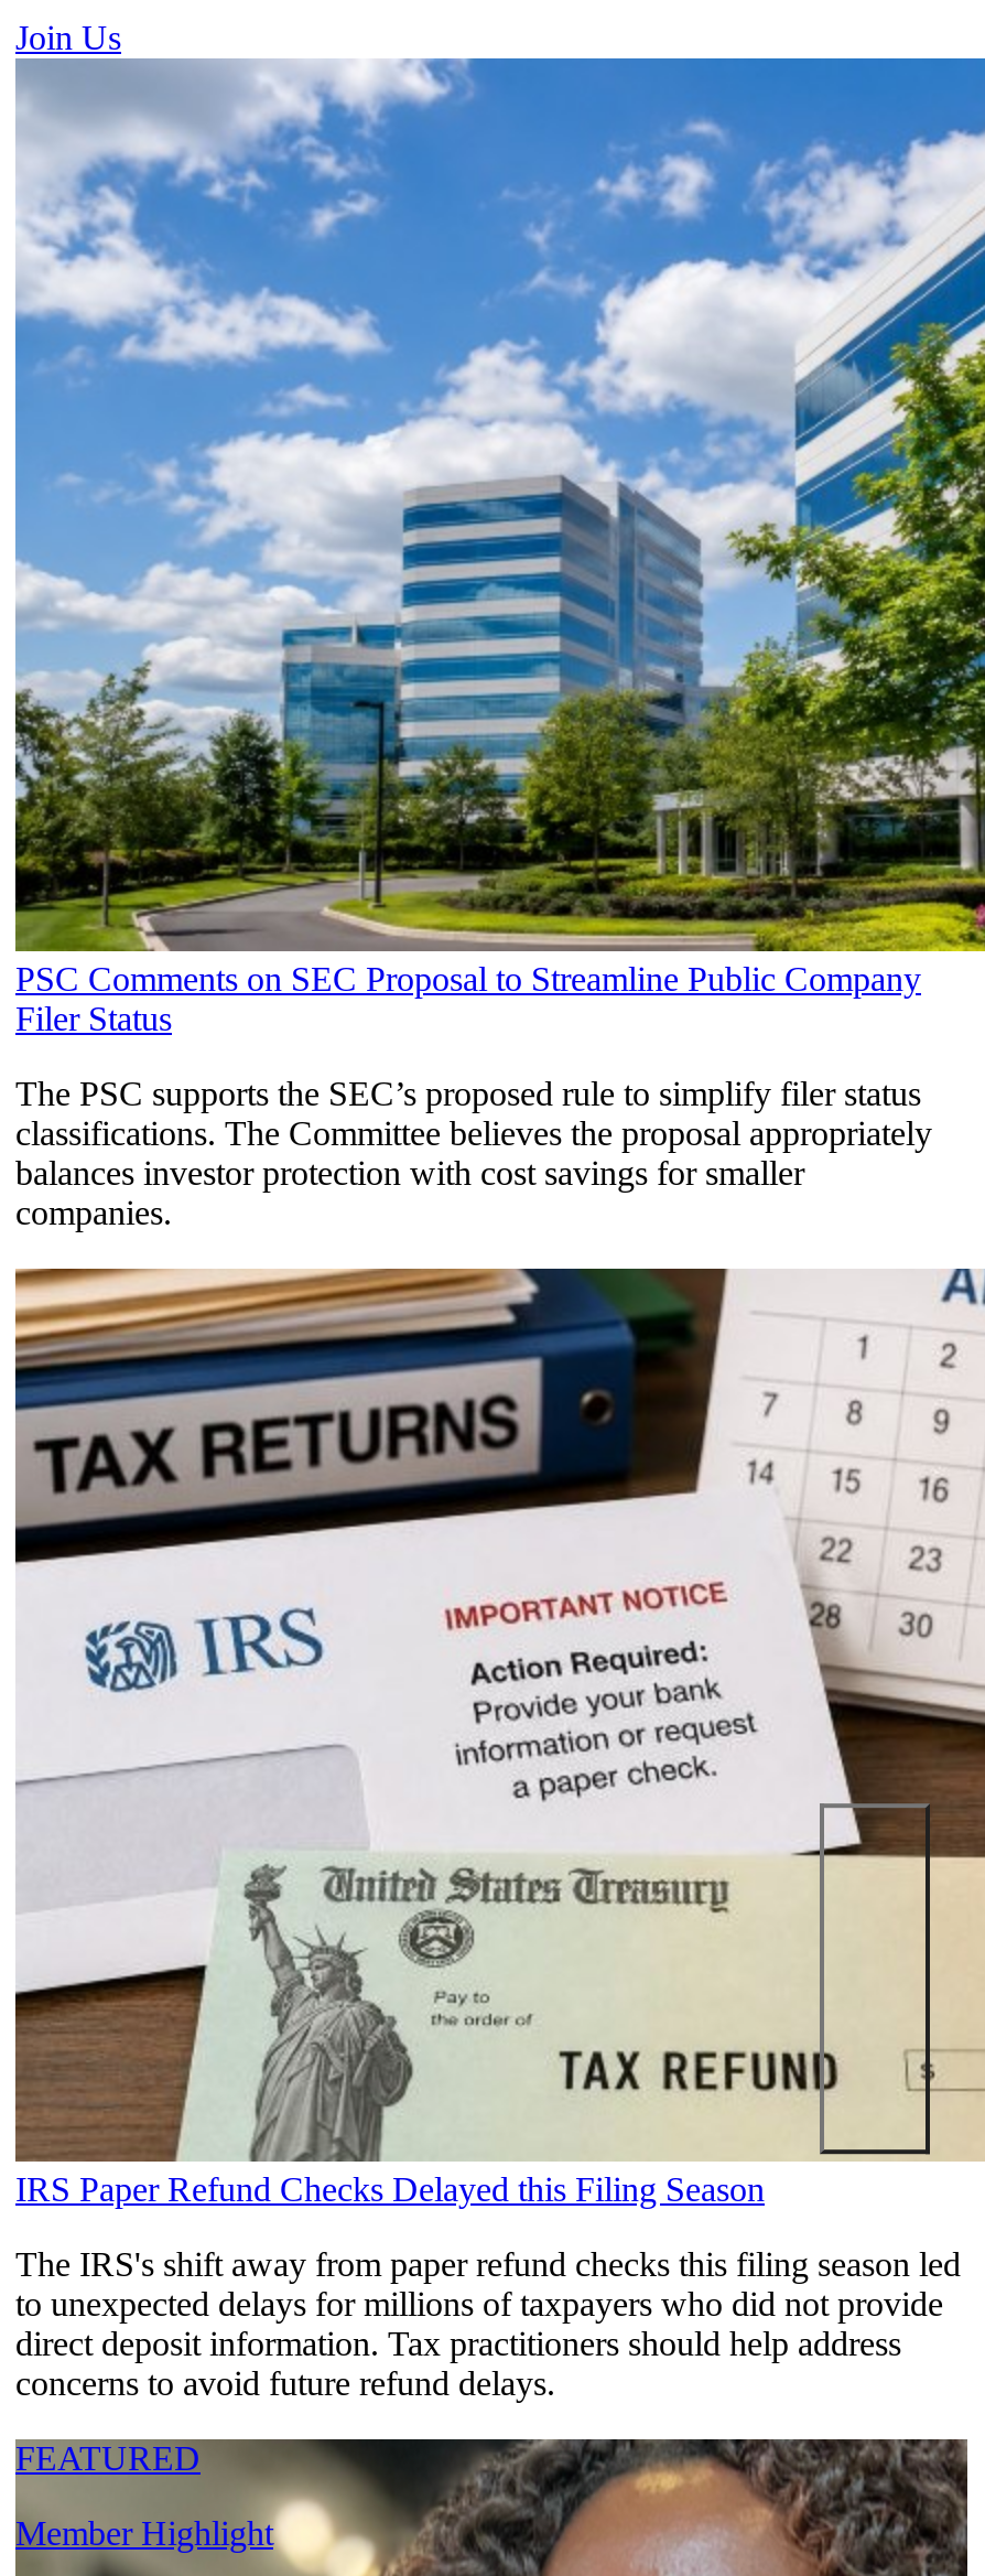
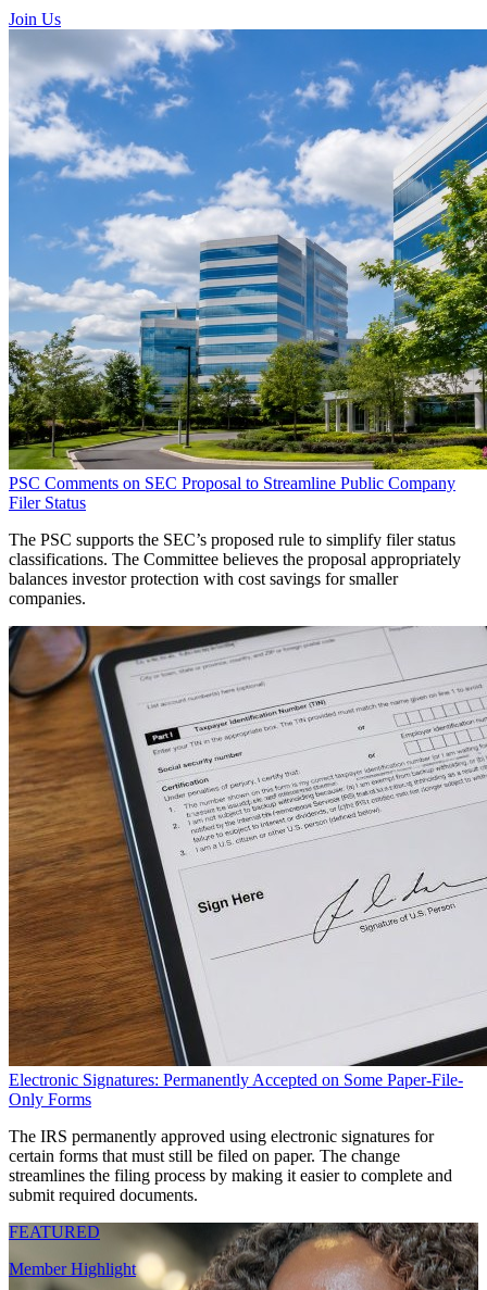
- [image]
- IRS Paper Refund Checks Delayed this Filing Season
+ [image]
+ Electronic Signatures: Permanently Accepted on Some Paper-File-
+ Only Forms

- The IRS's shift away from paper refund checks this filing season led
- to unexpected delays for millions of taxpayers who did not provide
- direct deposit information. Tax practitioners should help address
- concerns to avoid future refund delays.
+ The IRS permanently approved using electronic signatures for
+ certain forms that must still be filed on paper. The change
+ streamlines the filing process by making it easier to complete and
+ submit required documents.
